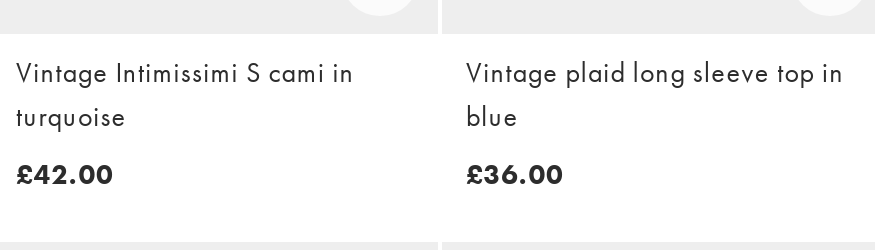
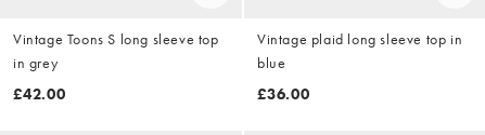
- Vintage Intimissimi S cami in
- turquoise
+ Vintage Toons S long sleeve top
+ in grey
